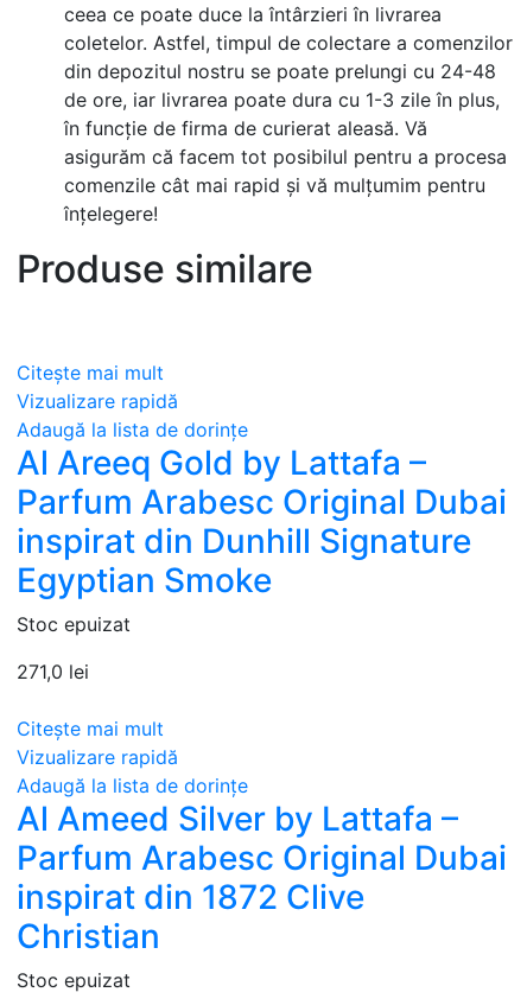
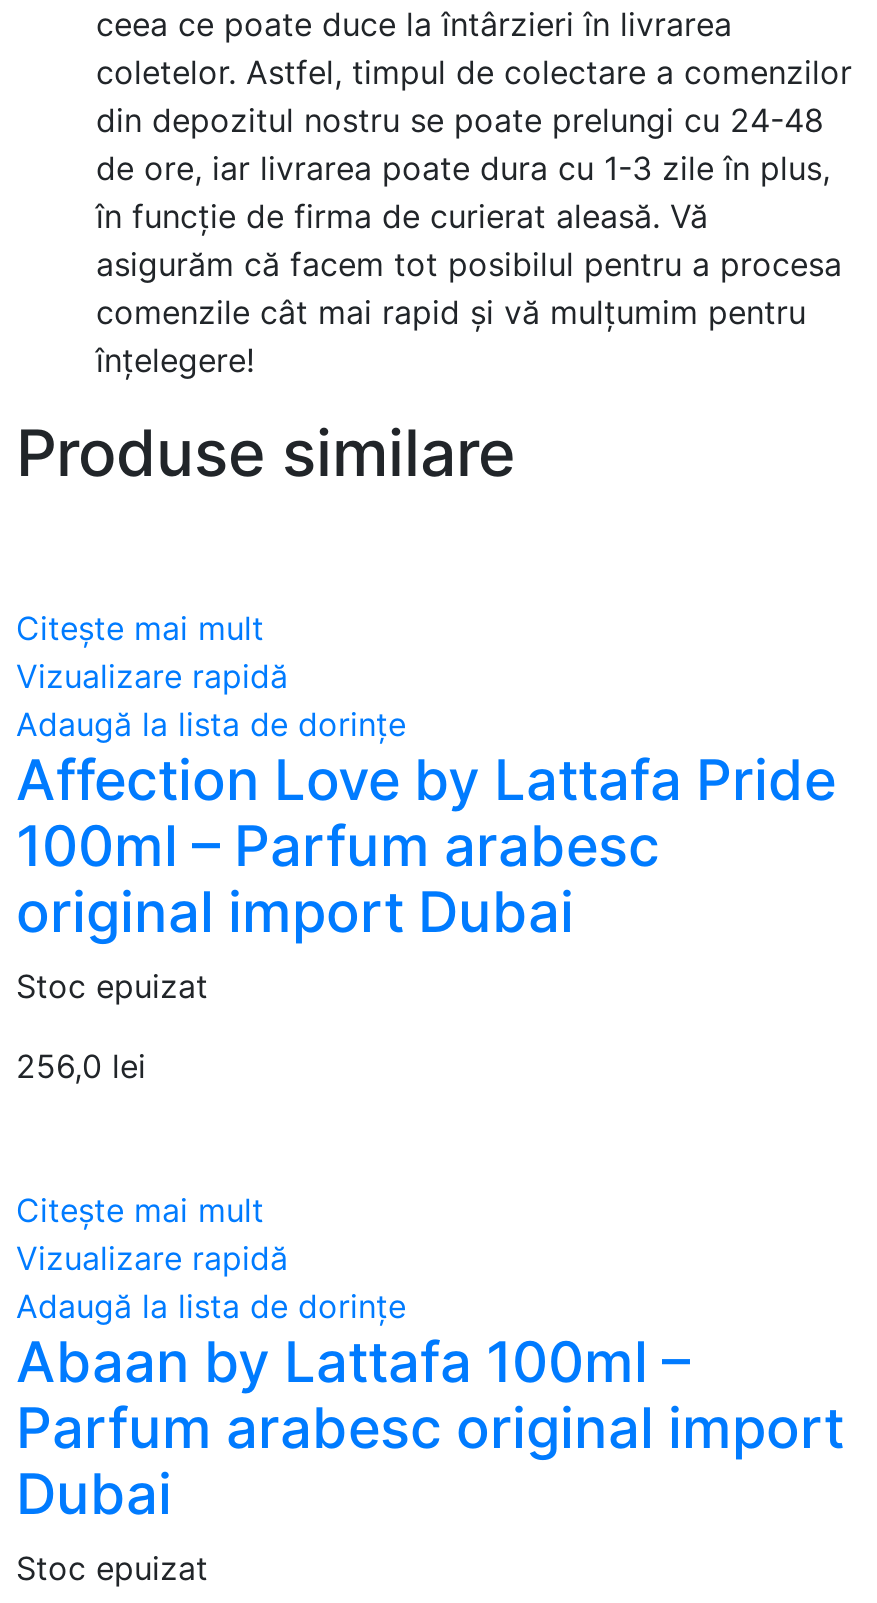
- Al Areeq Gold by Lattafa –
- Parfum Arabesc Original Dubai
- inspirat din Dunhill Signature
- Egyptian Smoke
+ Affection Love by Lattafa Pride
+ 100ml – Parfum arabesc
+ original import Dubai

- 271,0 lei
+ 256,0 lei

- Al Ameed Silver by Lattafa –
- Parfum Arabesc Original Dubai
- inspirat din 1872 Clive
- Christian
+ Abaan by Lattafa 100ml –
+ Parfum arabesc original import
+ Dubai
